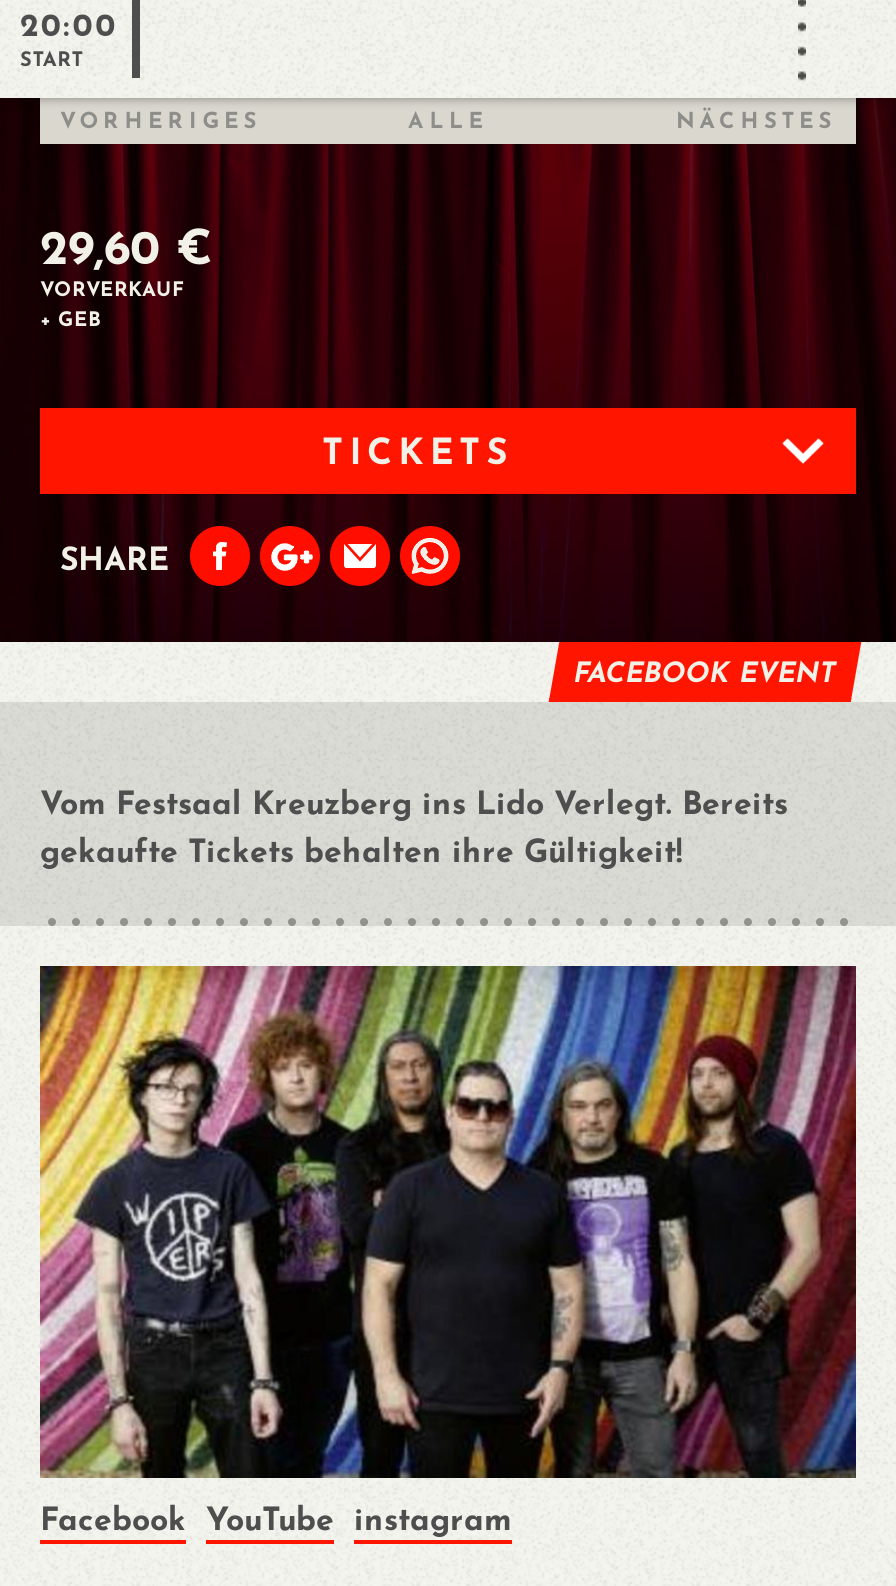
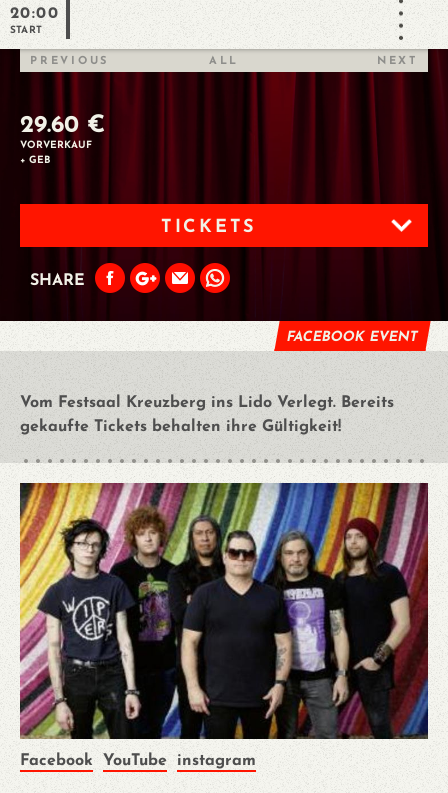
- VORHERIGES
- ALLE
- NÄCHSTES
+ PREVIOUS
+ ALL
+ NEXT

- 29,60 €
+ 29.60 €
